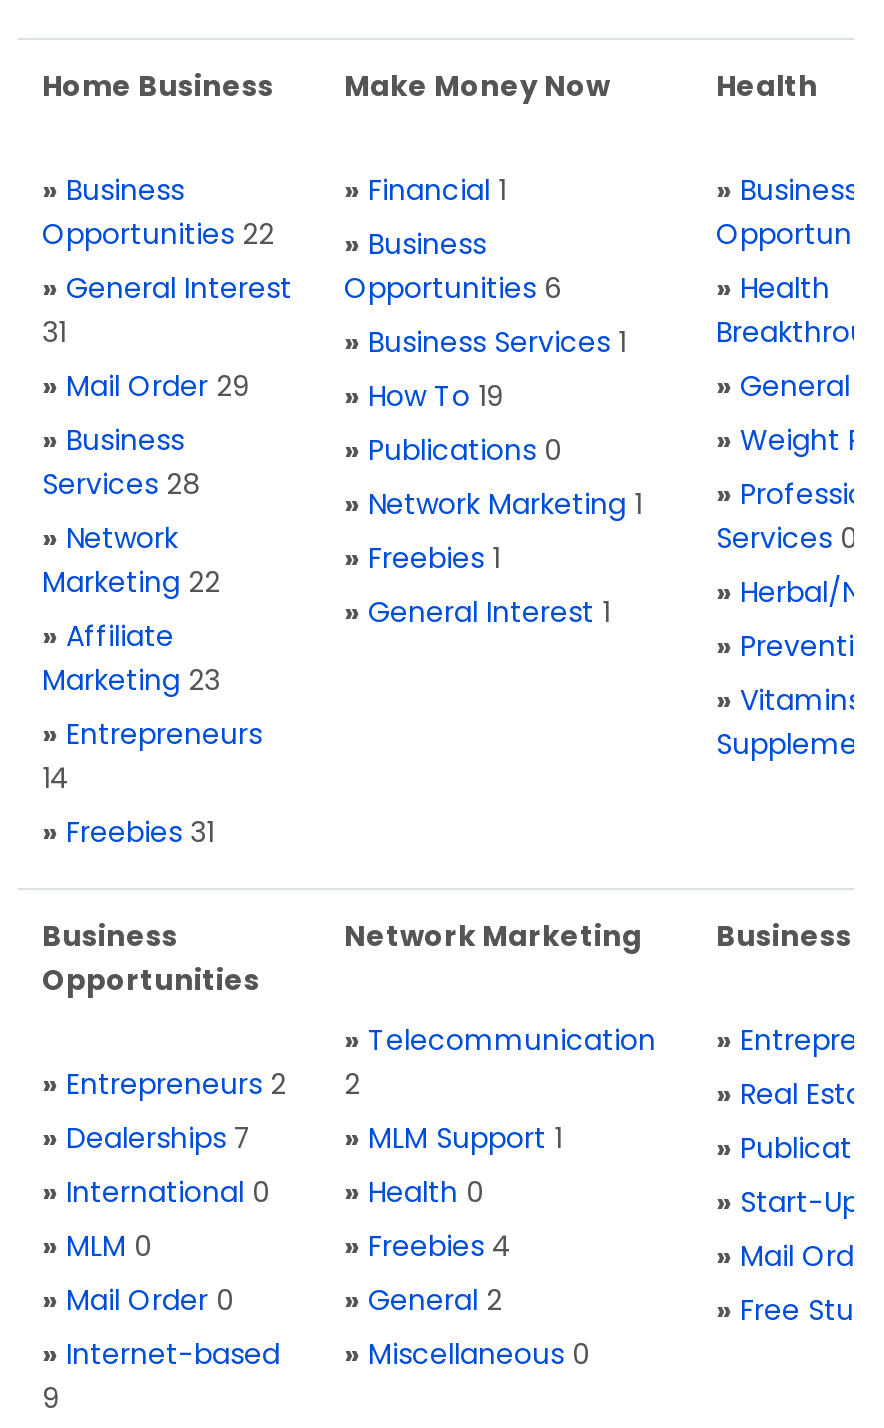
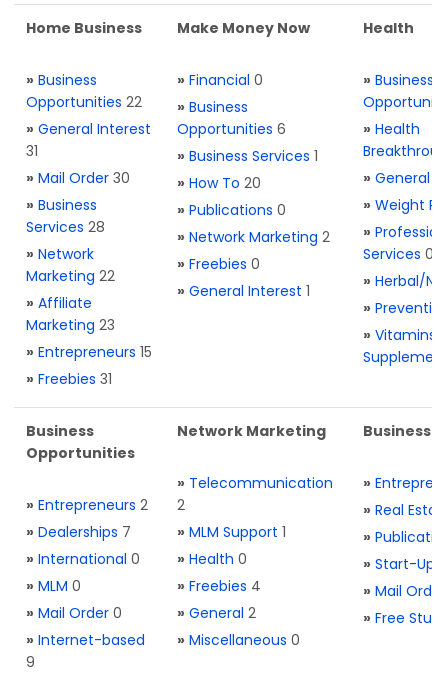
- » Financial 1
+ » Financial 0

- » Mail Order 29
+ » Mail Order 30

- » How To 19
+ » How To 20

- » Network Marketing 1
+ » Network Marketing 2

- » Freebies 1
+ » Freebies 0

- » Entrepreneurs
- 14
+ » Entrepreneurs 15
